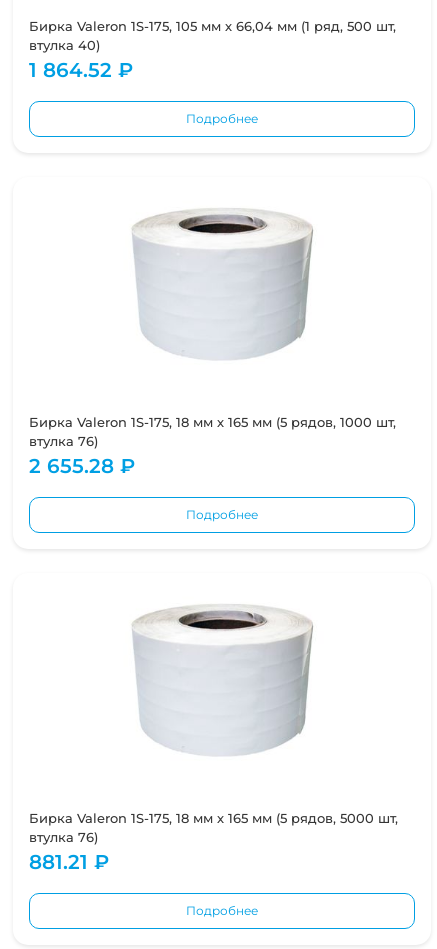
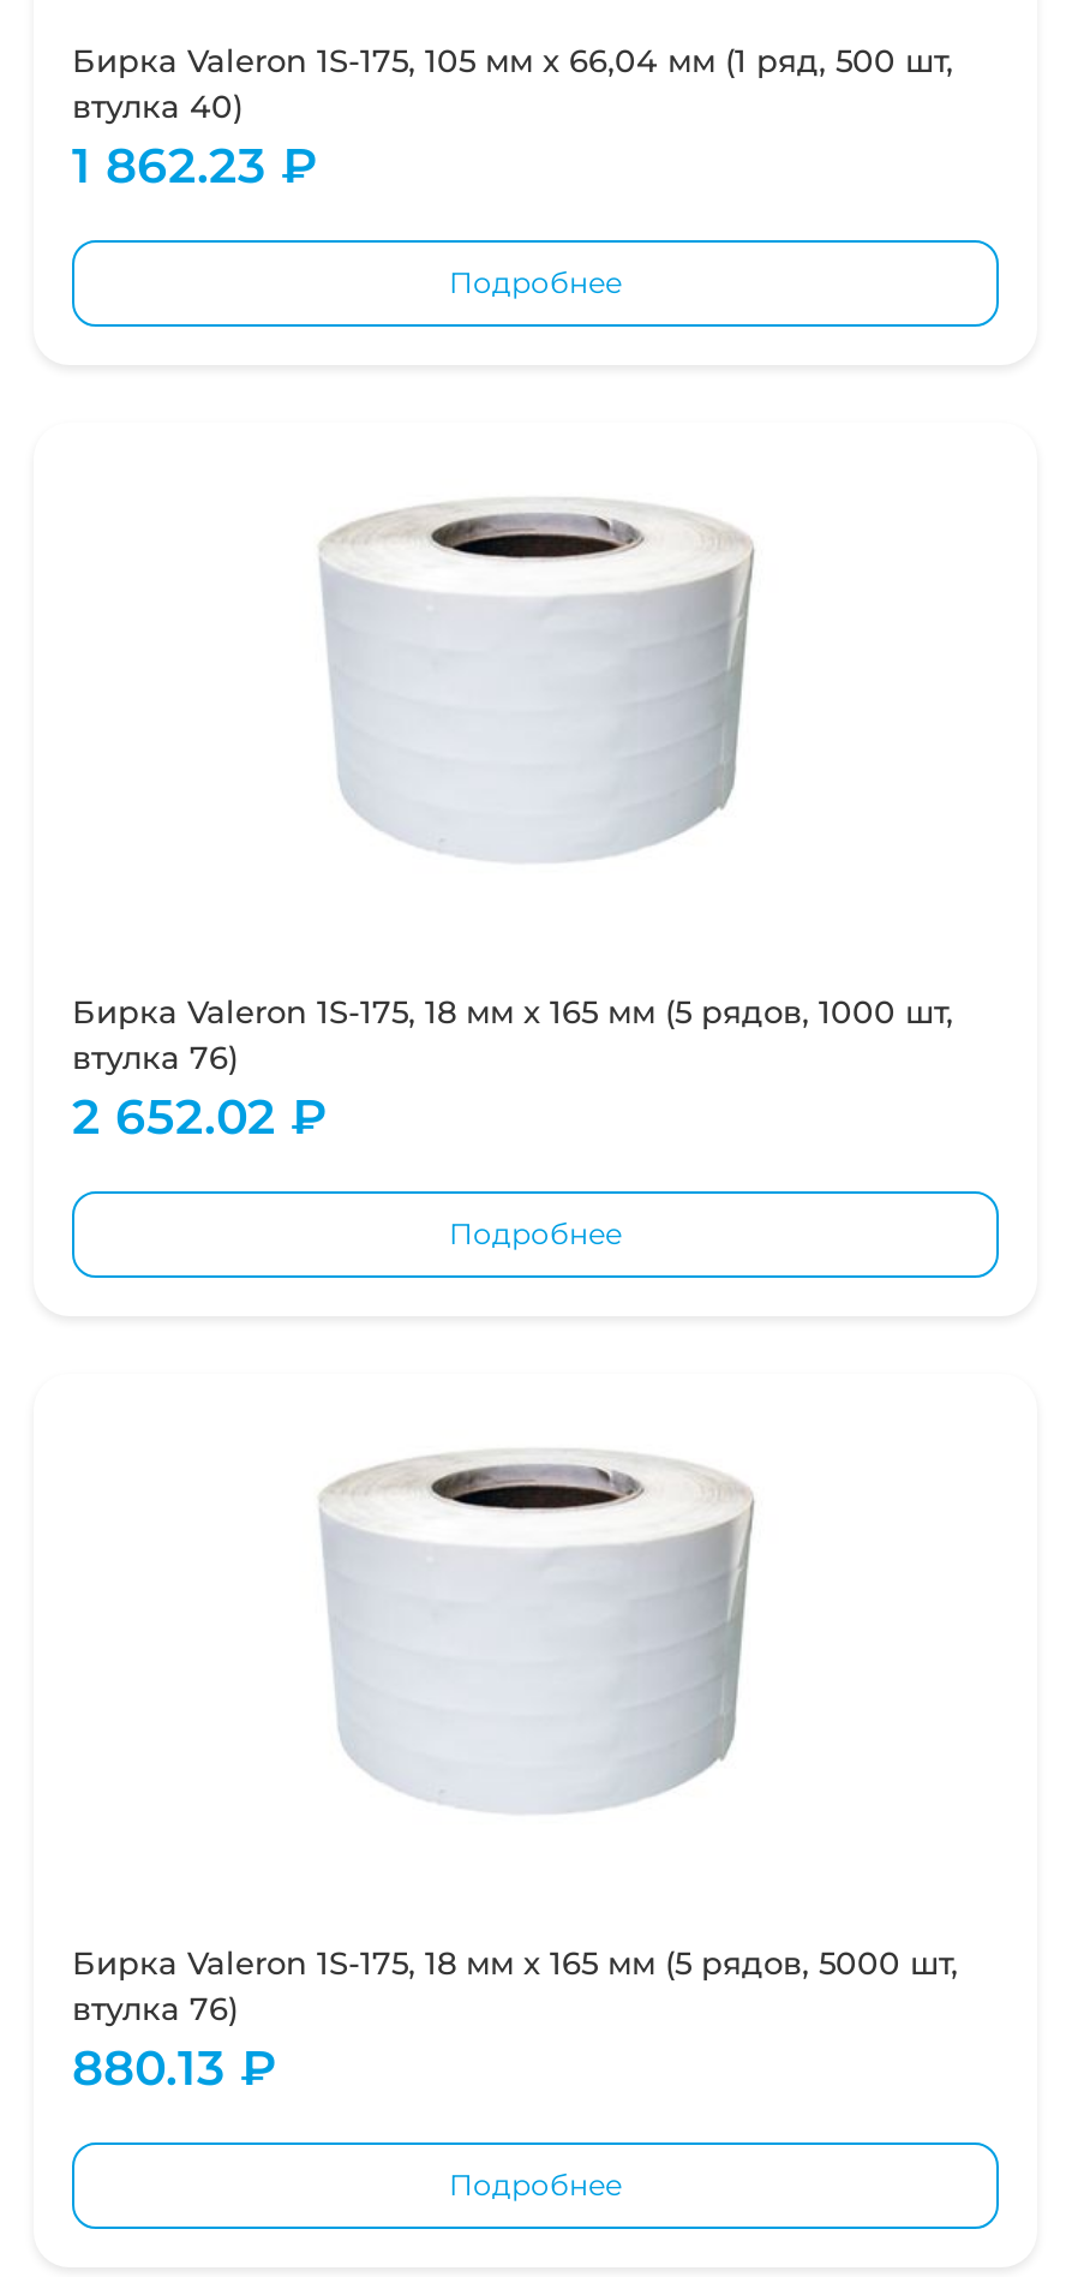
- 1 864.52 ₽
+ 1 862.23 ₽

- 2 655.28 ₽
+ 2 652.02 ₽

- 881.21 ₽
+ 880.13 ₽
